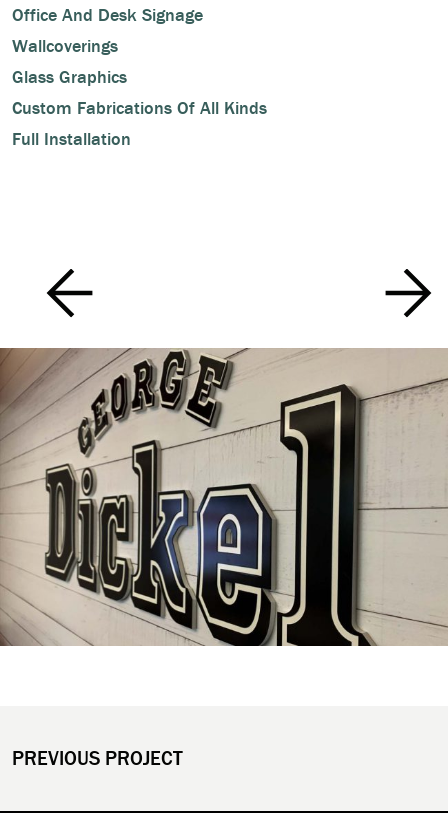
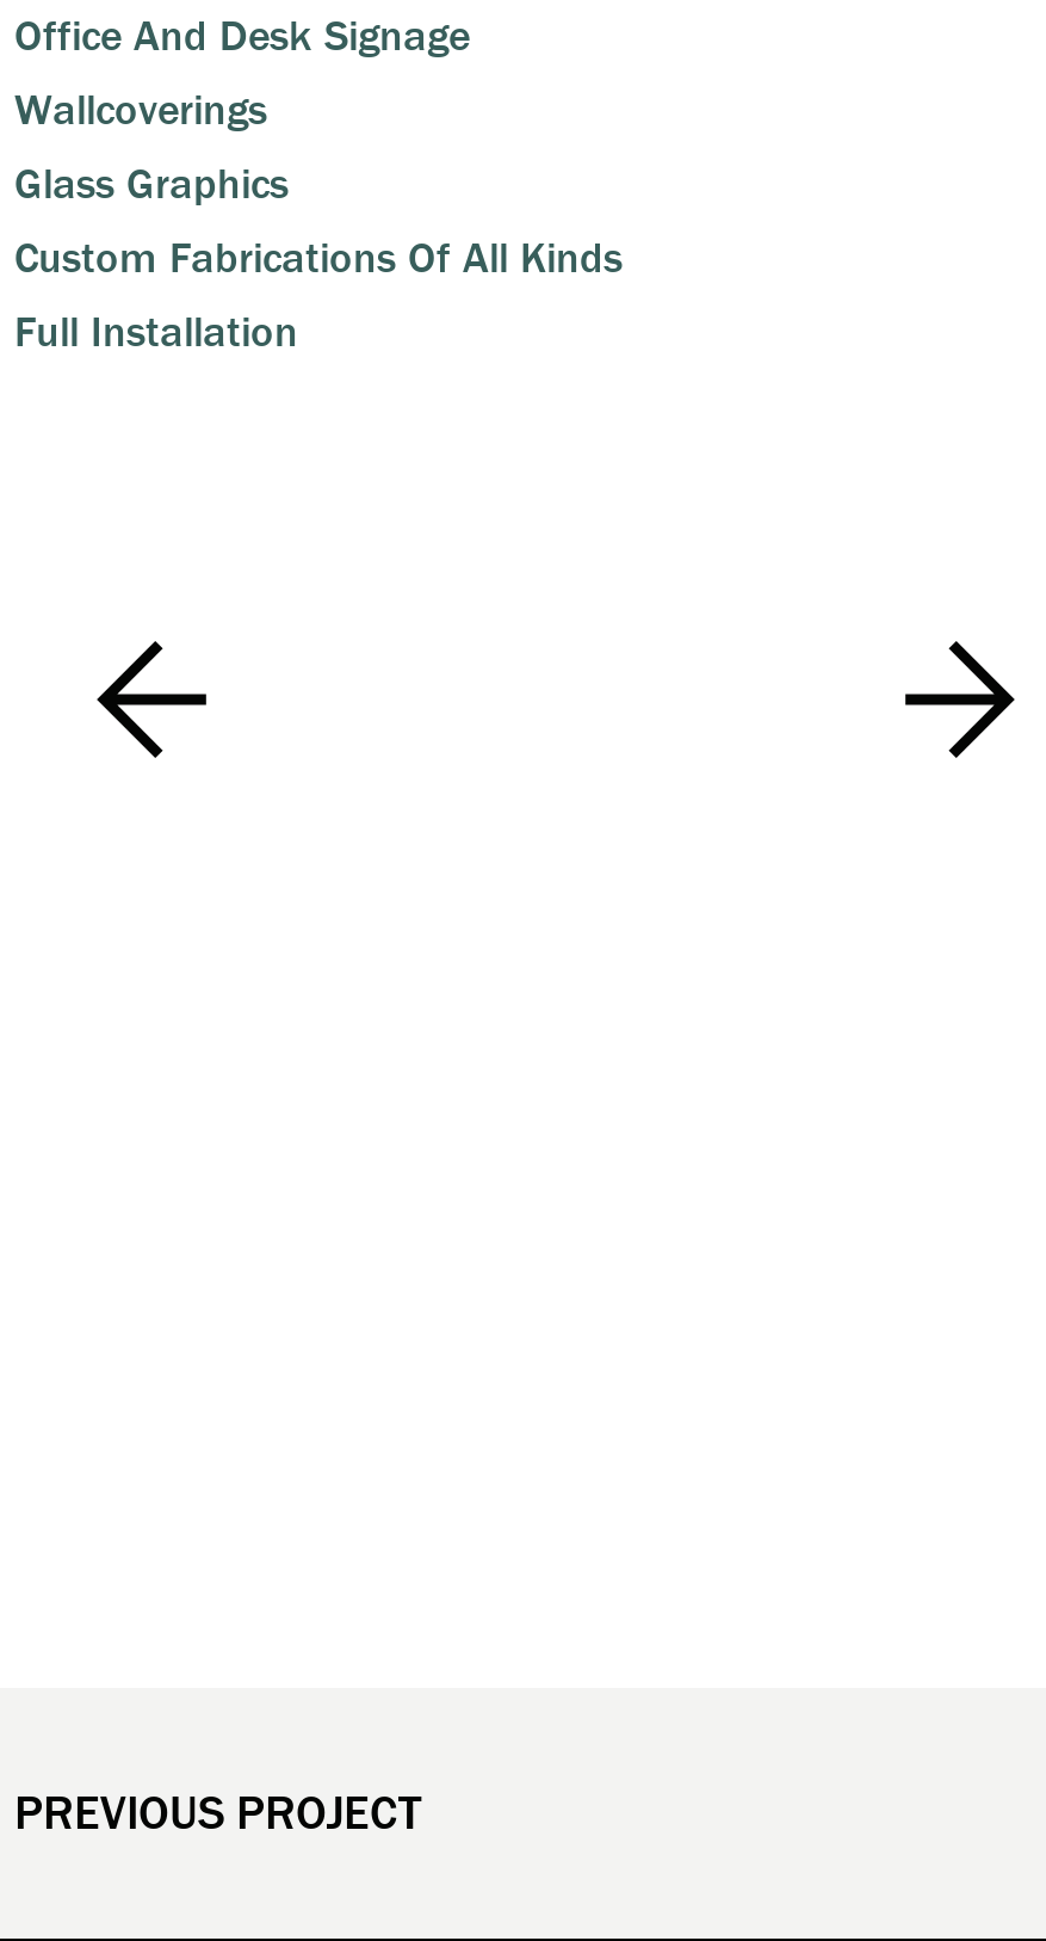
- [image]
